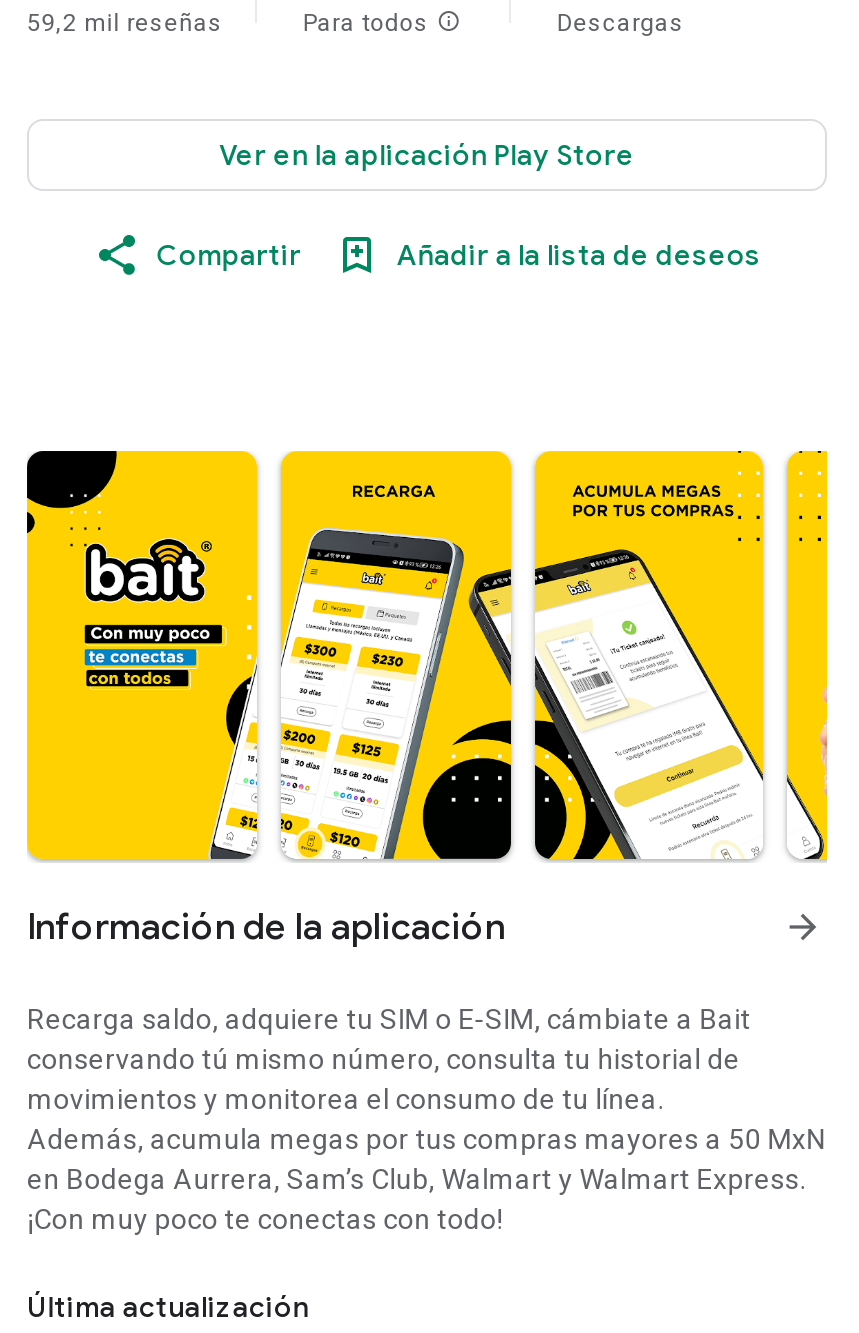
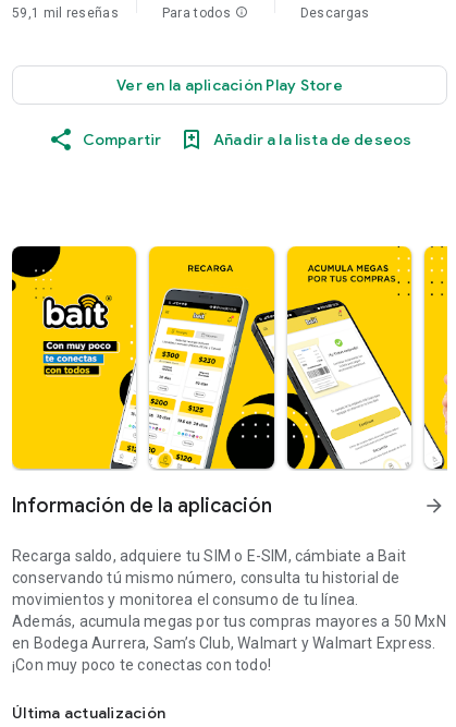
- 59,2 mil reseñas
+ 59,1 mil reseñas
